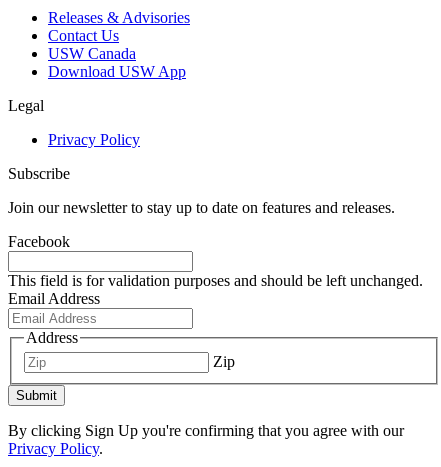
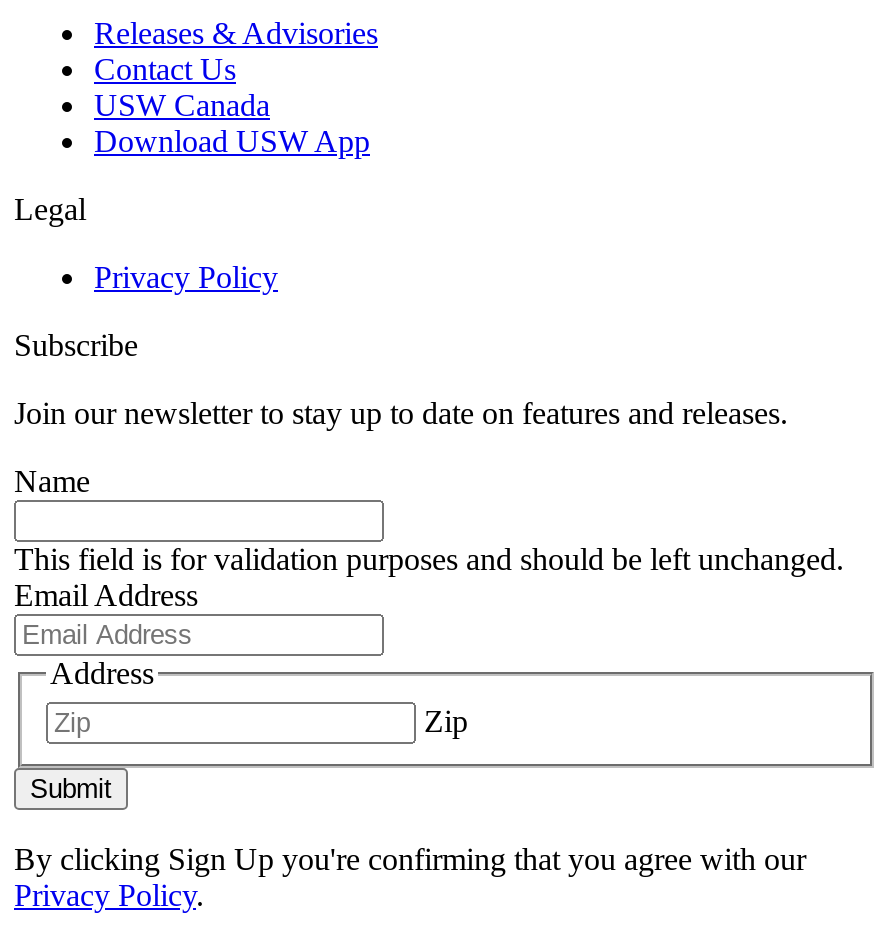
- Facebook
+ Name
